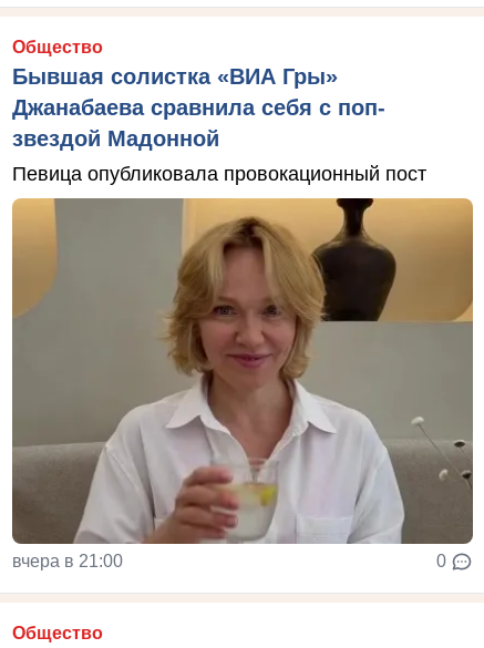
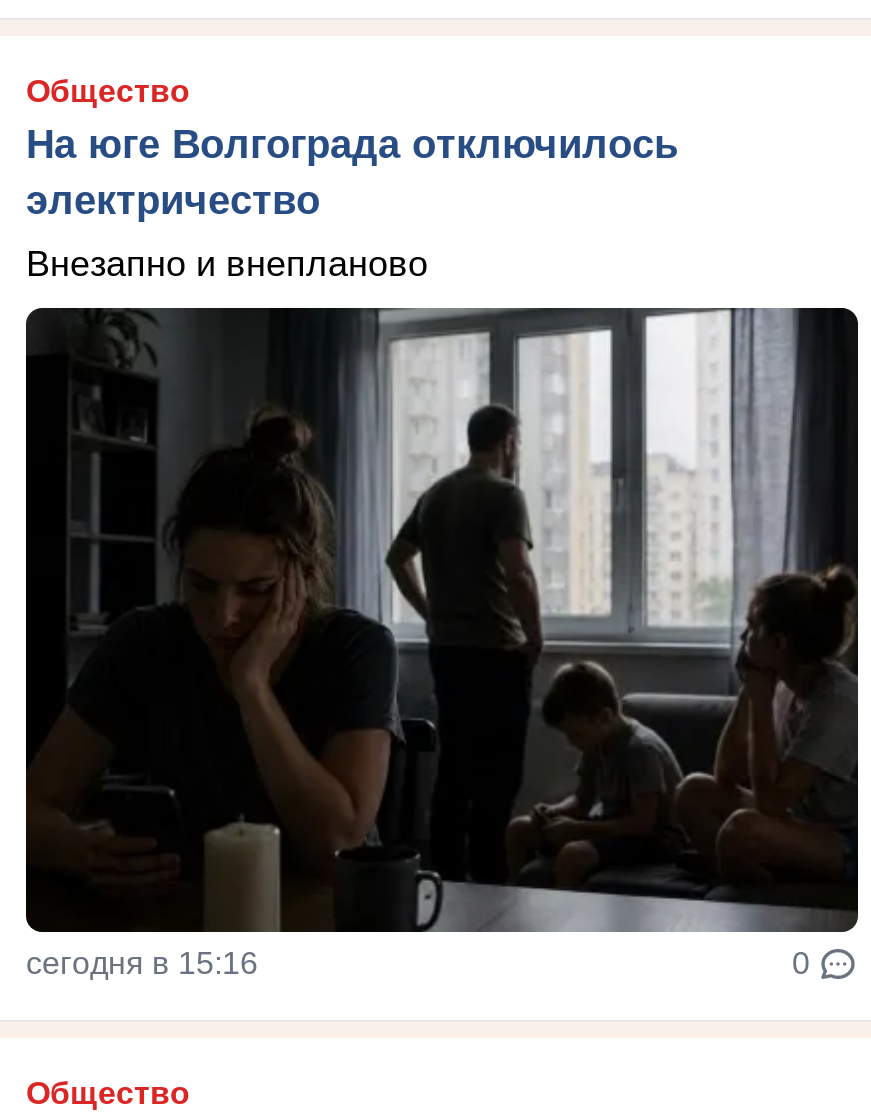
- Бывшая солистка «ВИА Гры»
- Джанабаева сравнила себя с поп-
- звездой Мадонной
+ На юге Волгограда отключилось
+ электричество

- Певица опубликовала провокационный пост
+ Внезапно и внепланово

- [image]
- вчера в 21:00
+ [image]
+ сегодня в 15:16
